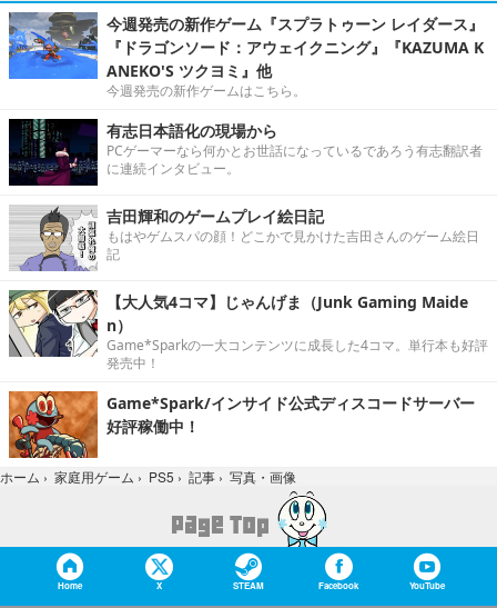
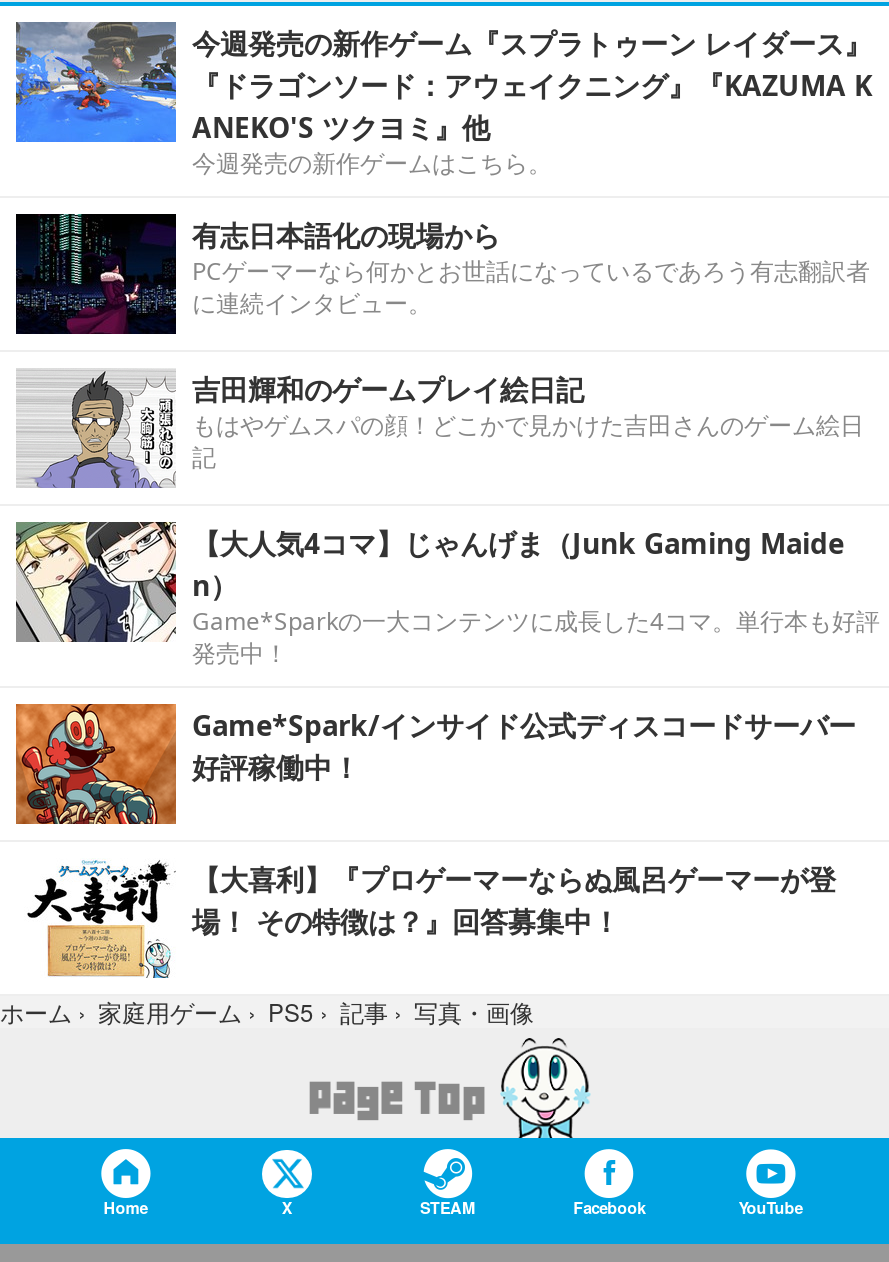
+ [image]
+ 【大喜利】『プロゲーマーならぬ風呂ゲーマーが登
+ 場！ その特徴は？』回答募集中！
